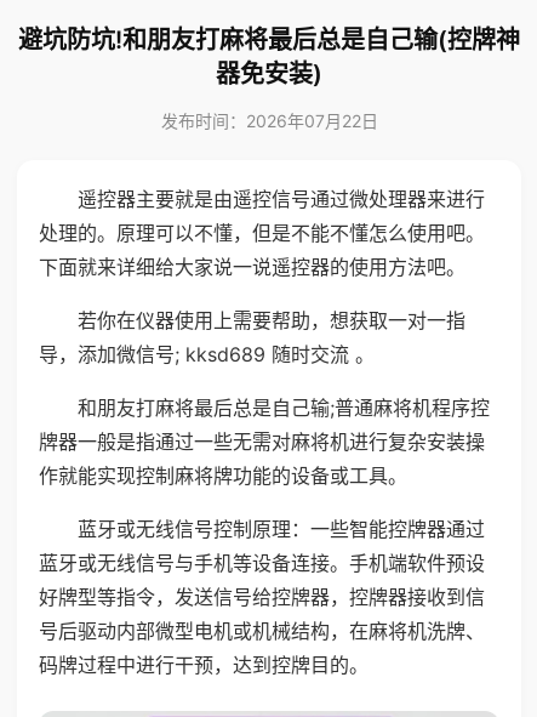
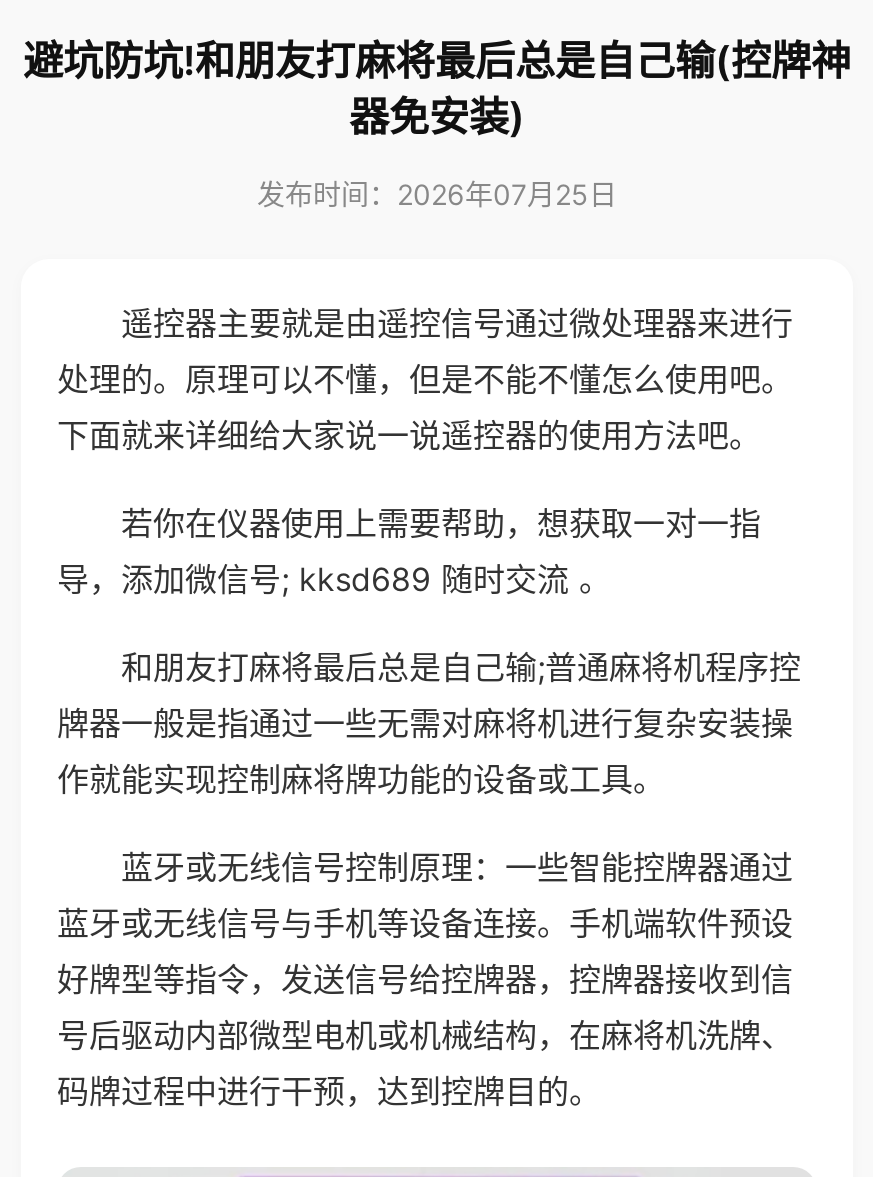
- 发布时间：2026年07月22日
+ 发布时间：2026年07月25日
